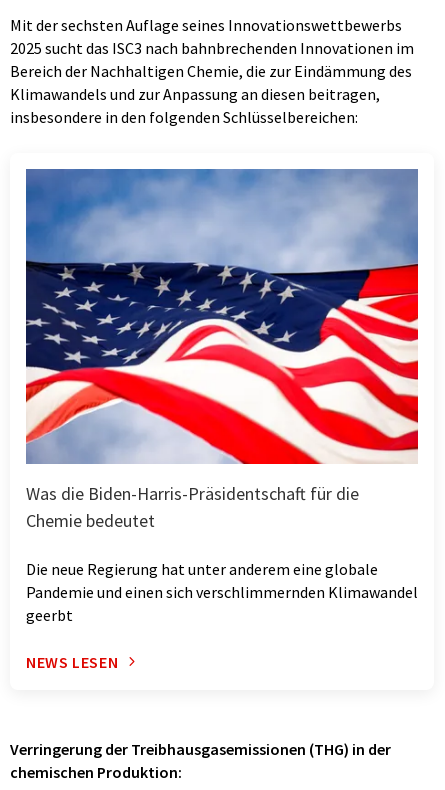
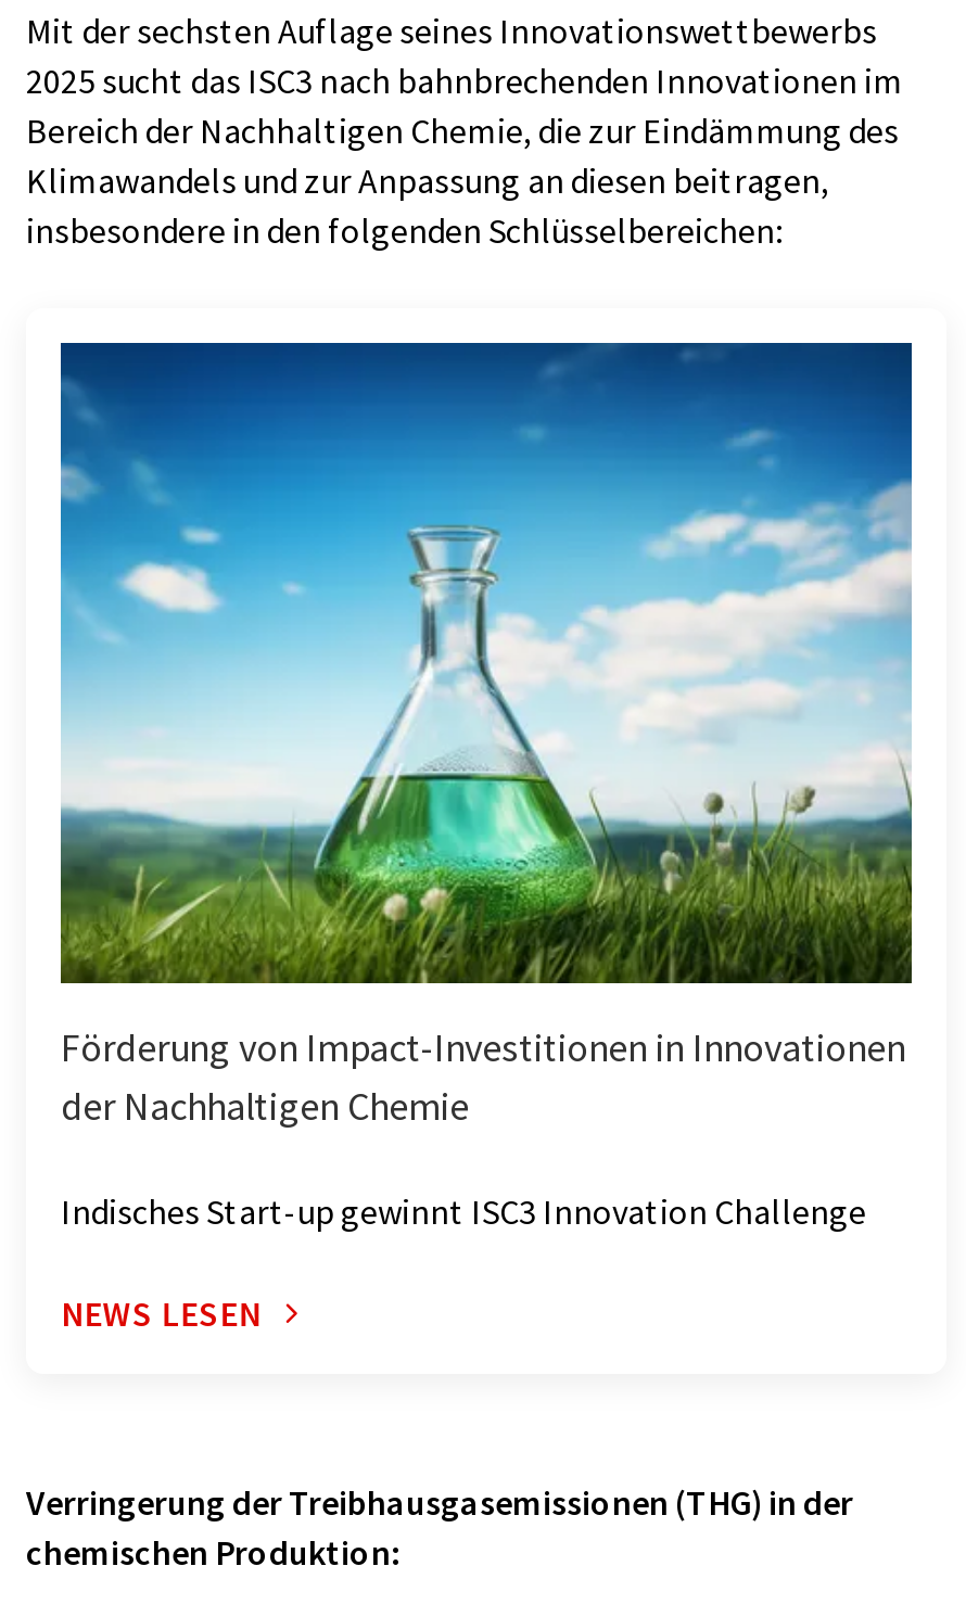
- [image]
- Was die Biden-Harris-Präsidentschaft für die
- Chemie bedeutet
+ [image]
+ Förderung von Impact-Investitionen in Innovationen
+ der Nachhaltigen Chemie

- Die neue Regierung hat unter anderem eine globale
- Pandemie und einen sich verschlimmernden Klimawandel
- geerbt
+ Indisches Start-up gewinnt ISC3 Innovation Challenge
